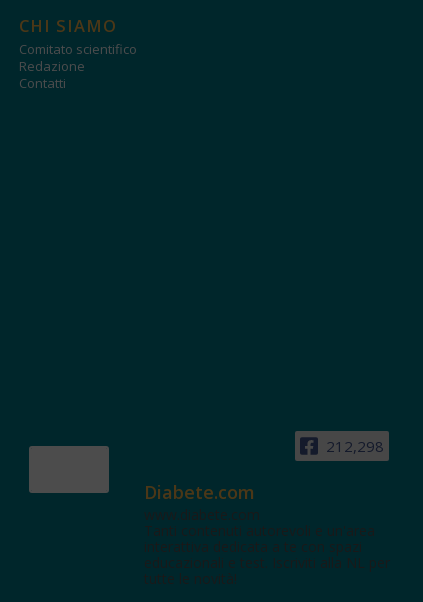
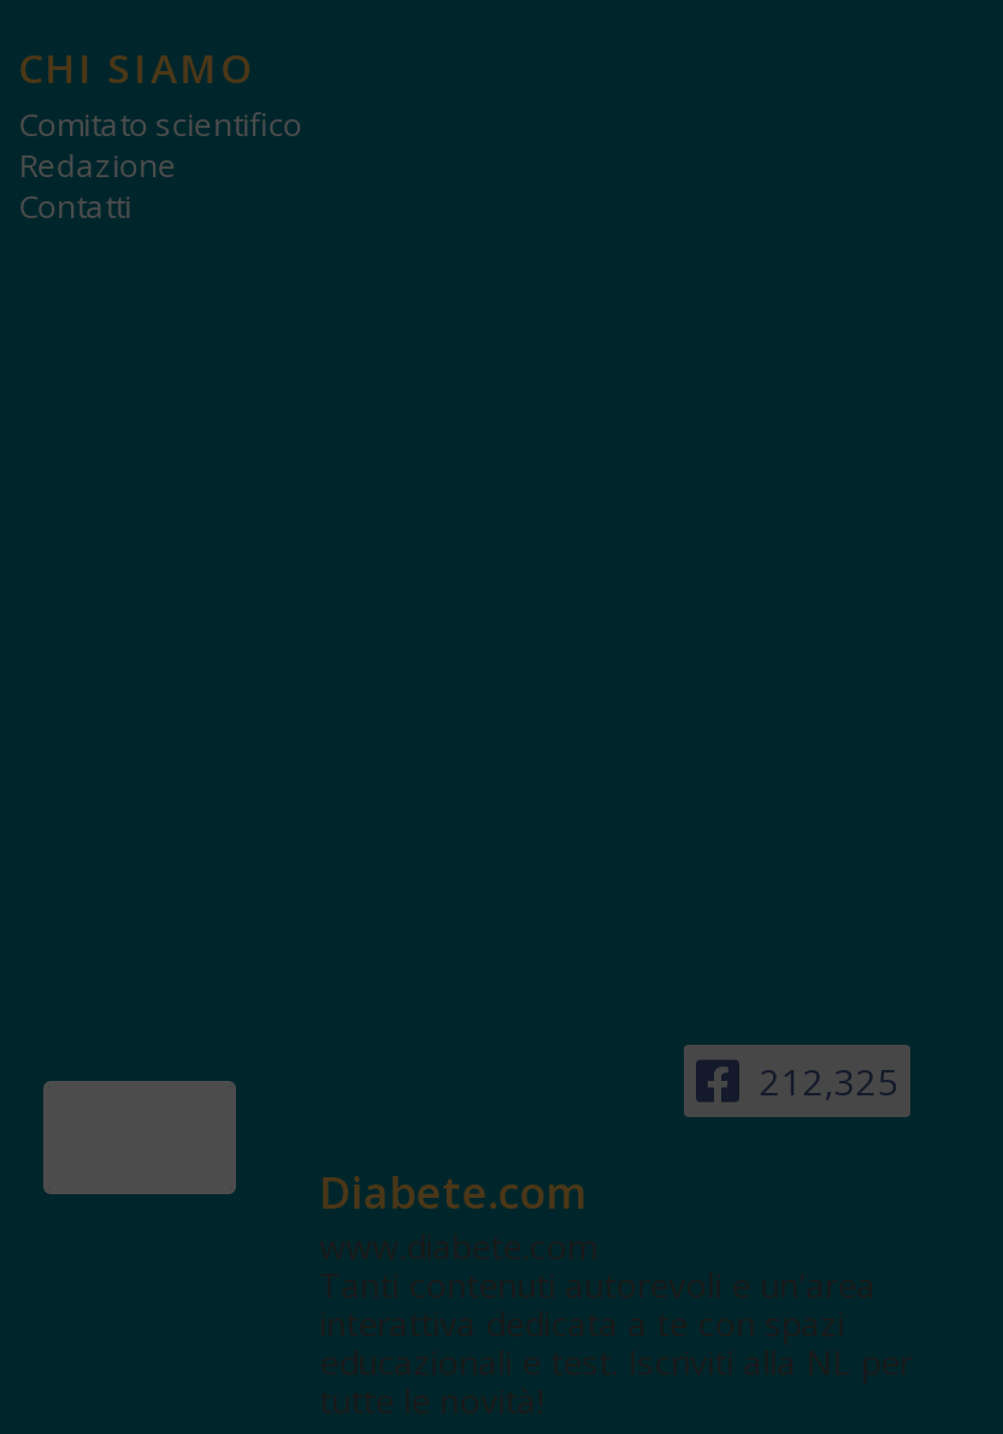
- 212,298
+ 212,325
